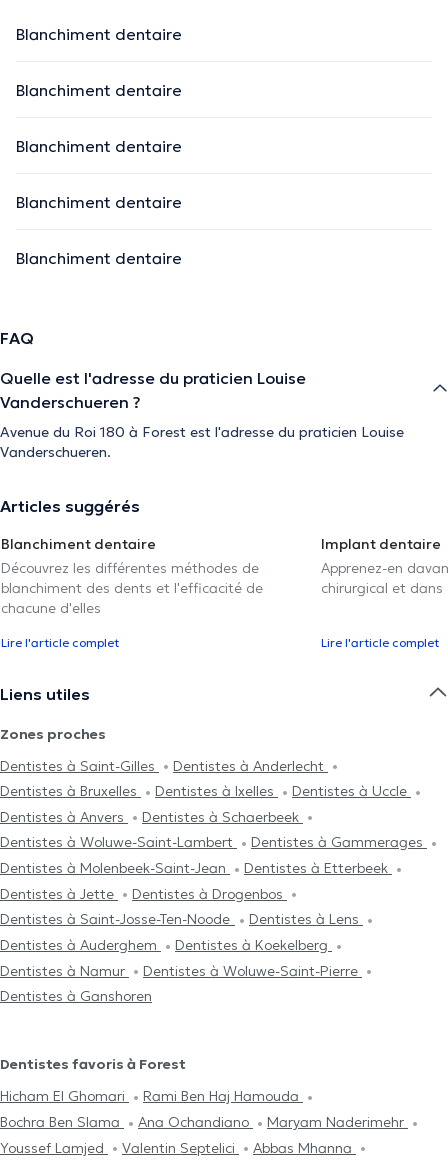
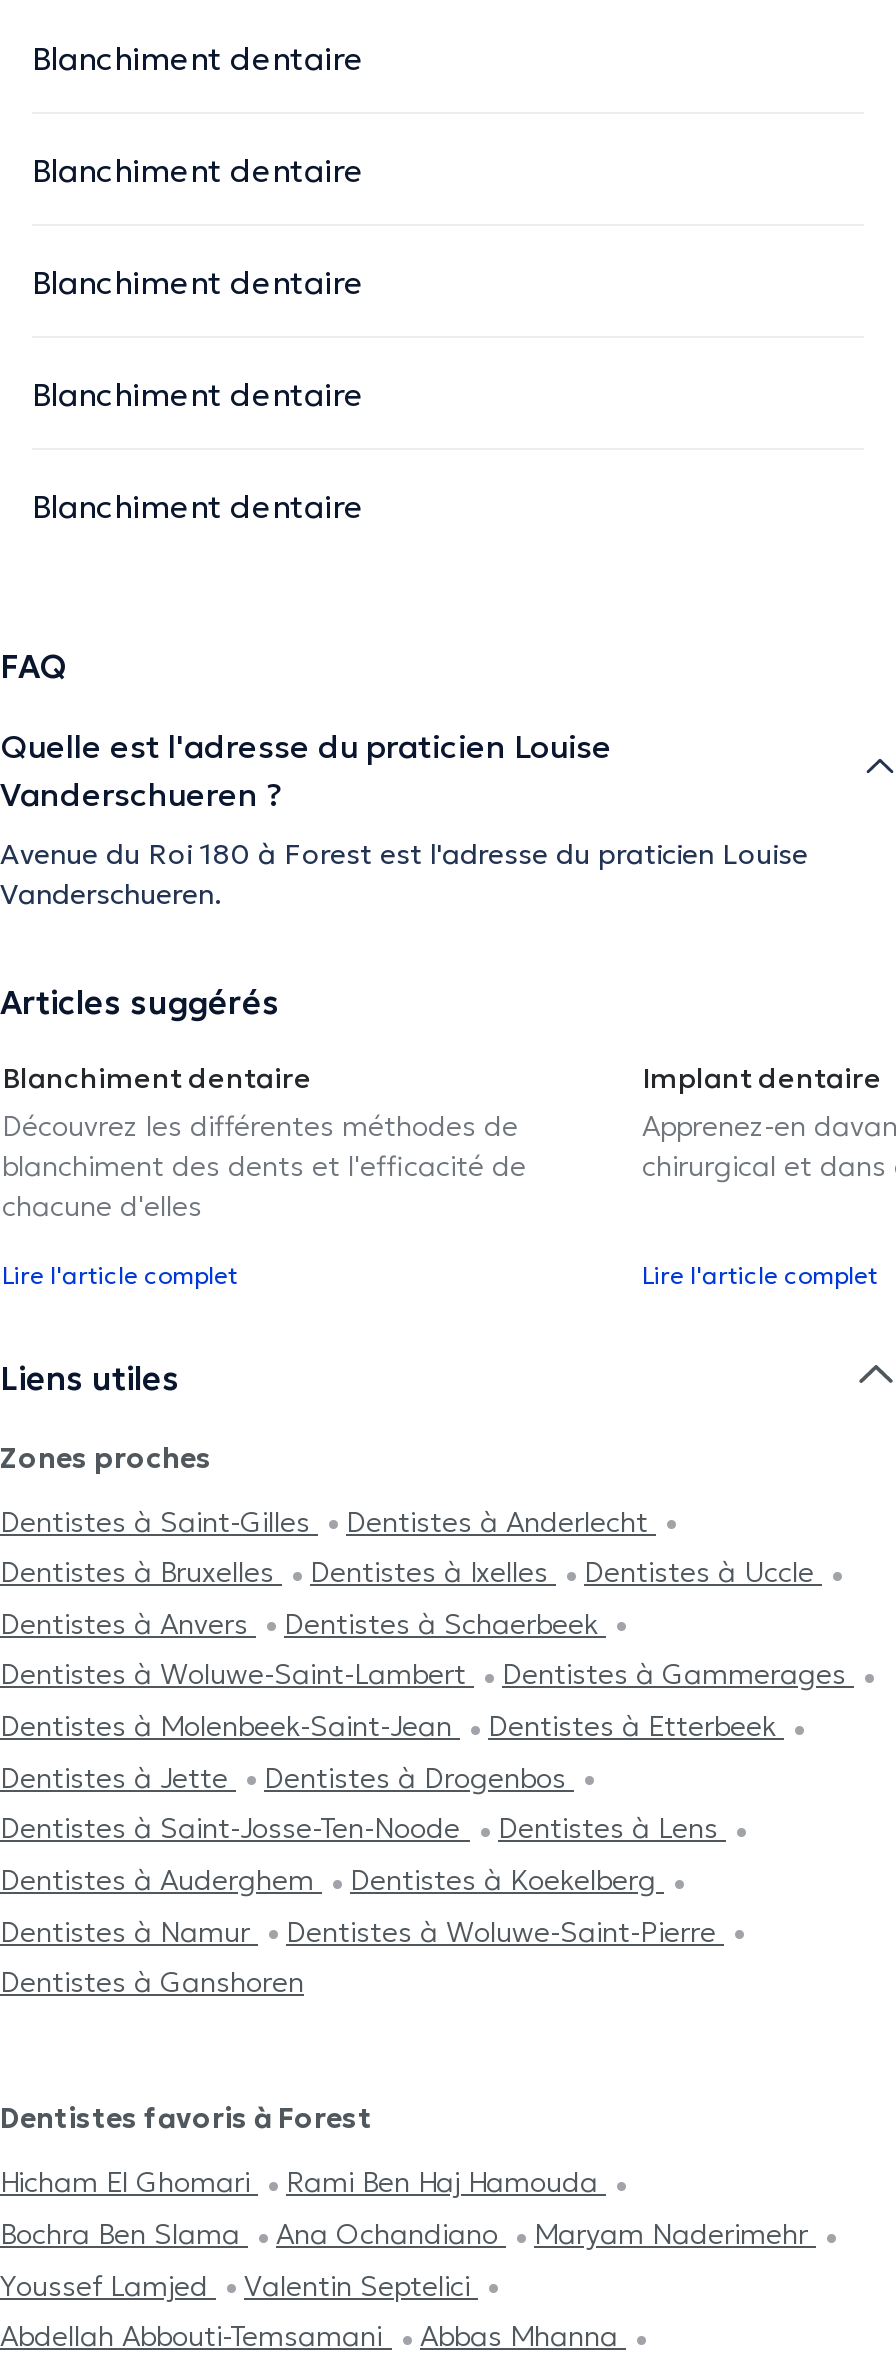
+ Abdellah Abbouti-Temsamani
